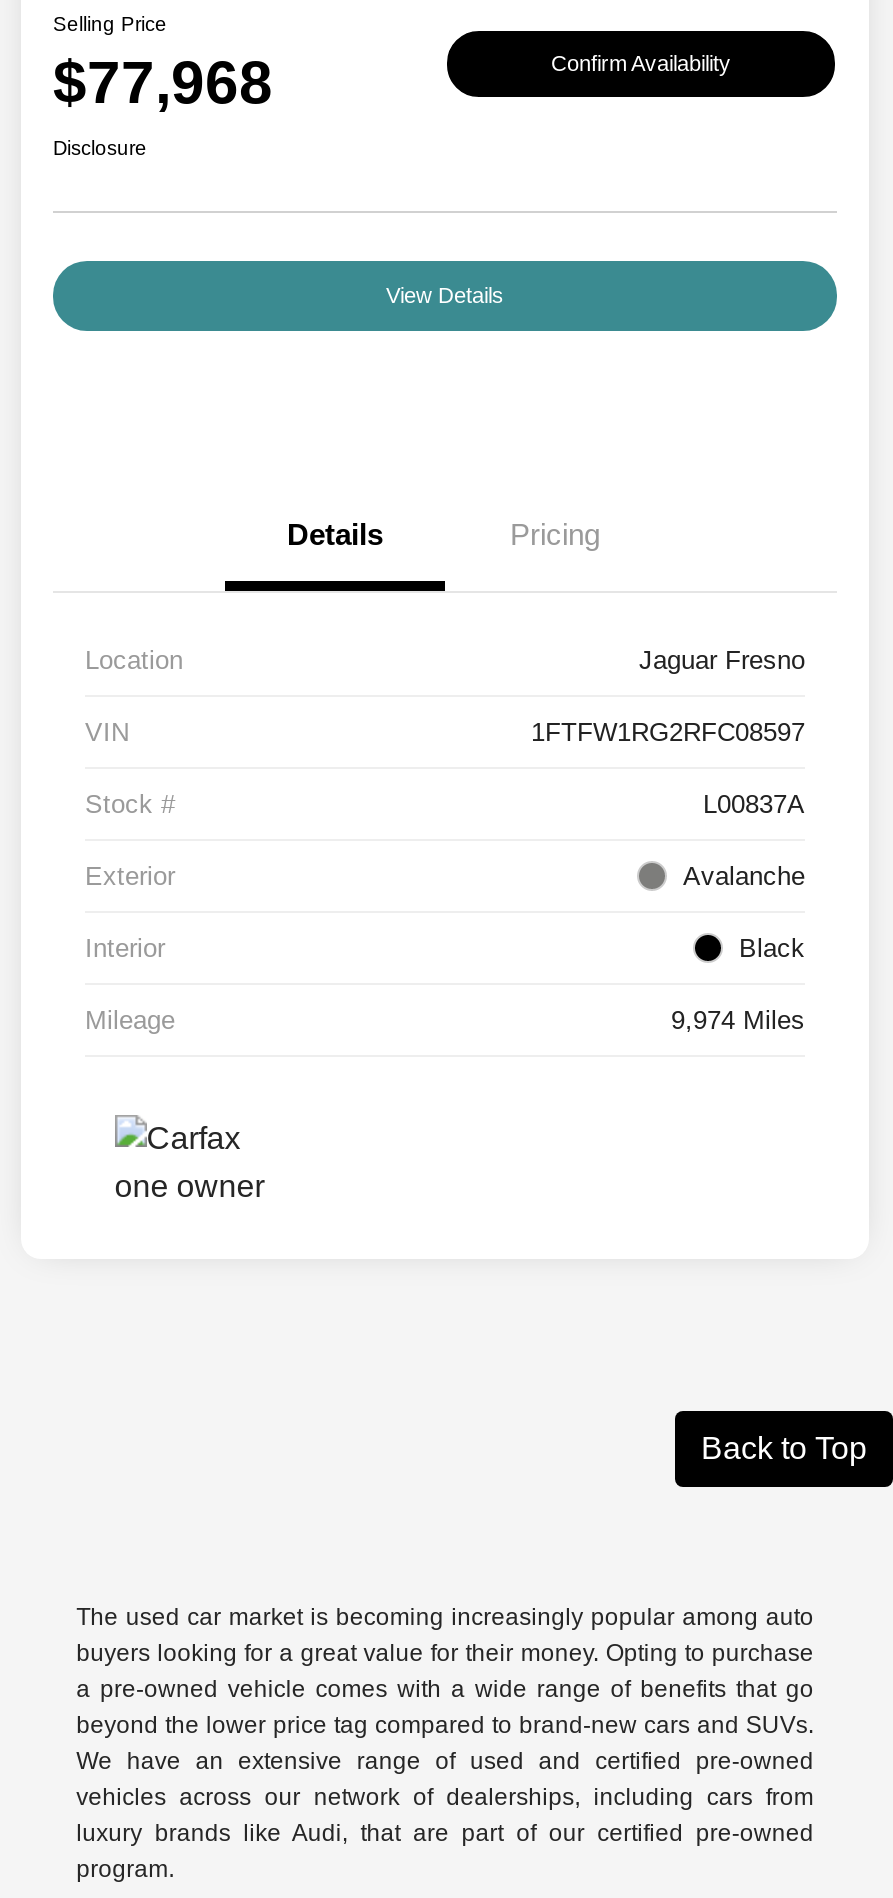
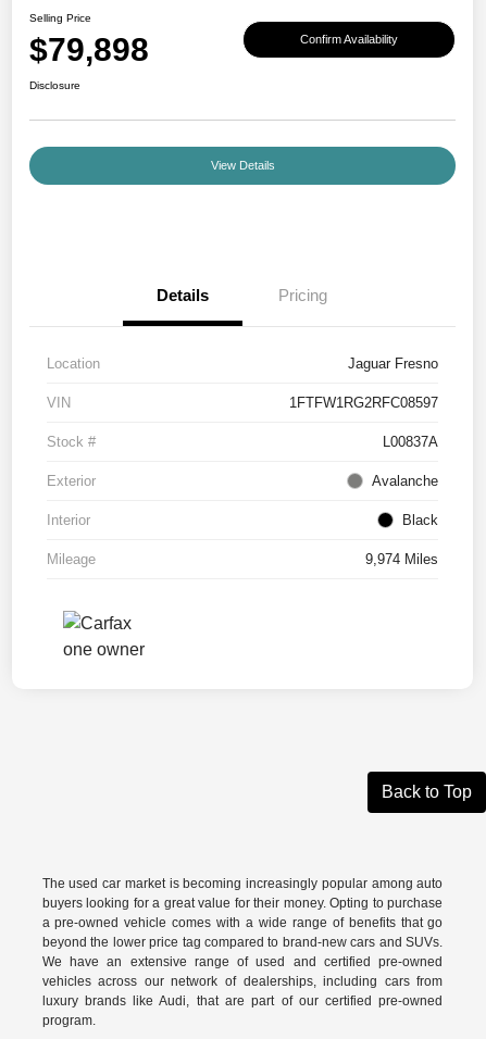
- $77,968
+ $79,898
